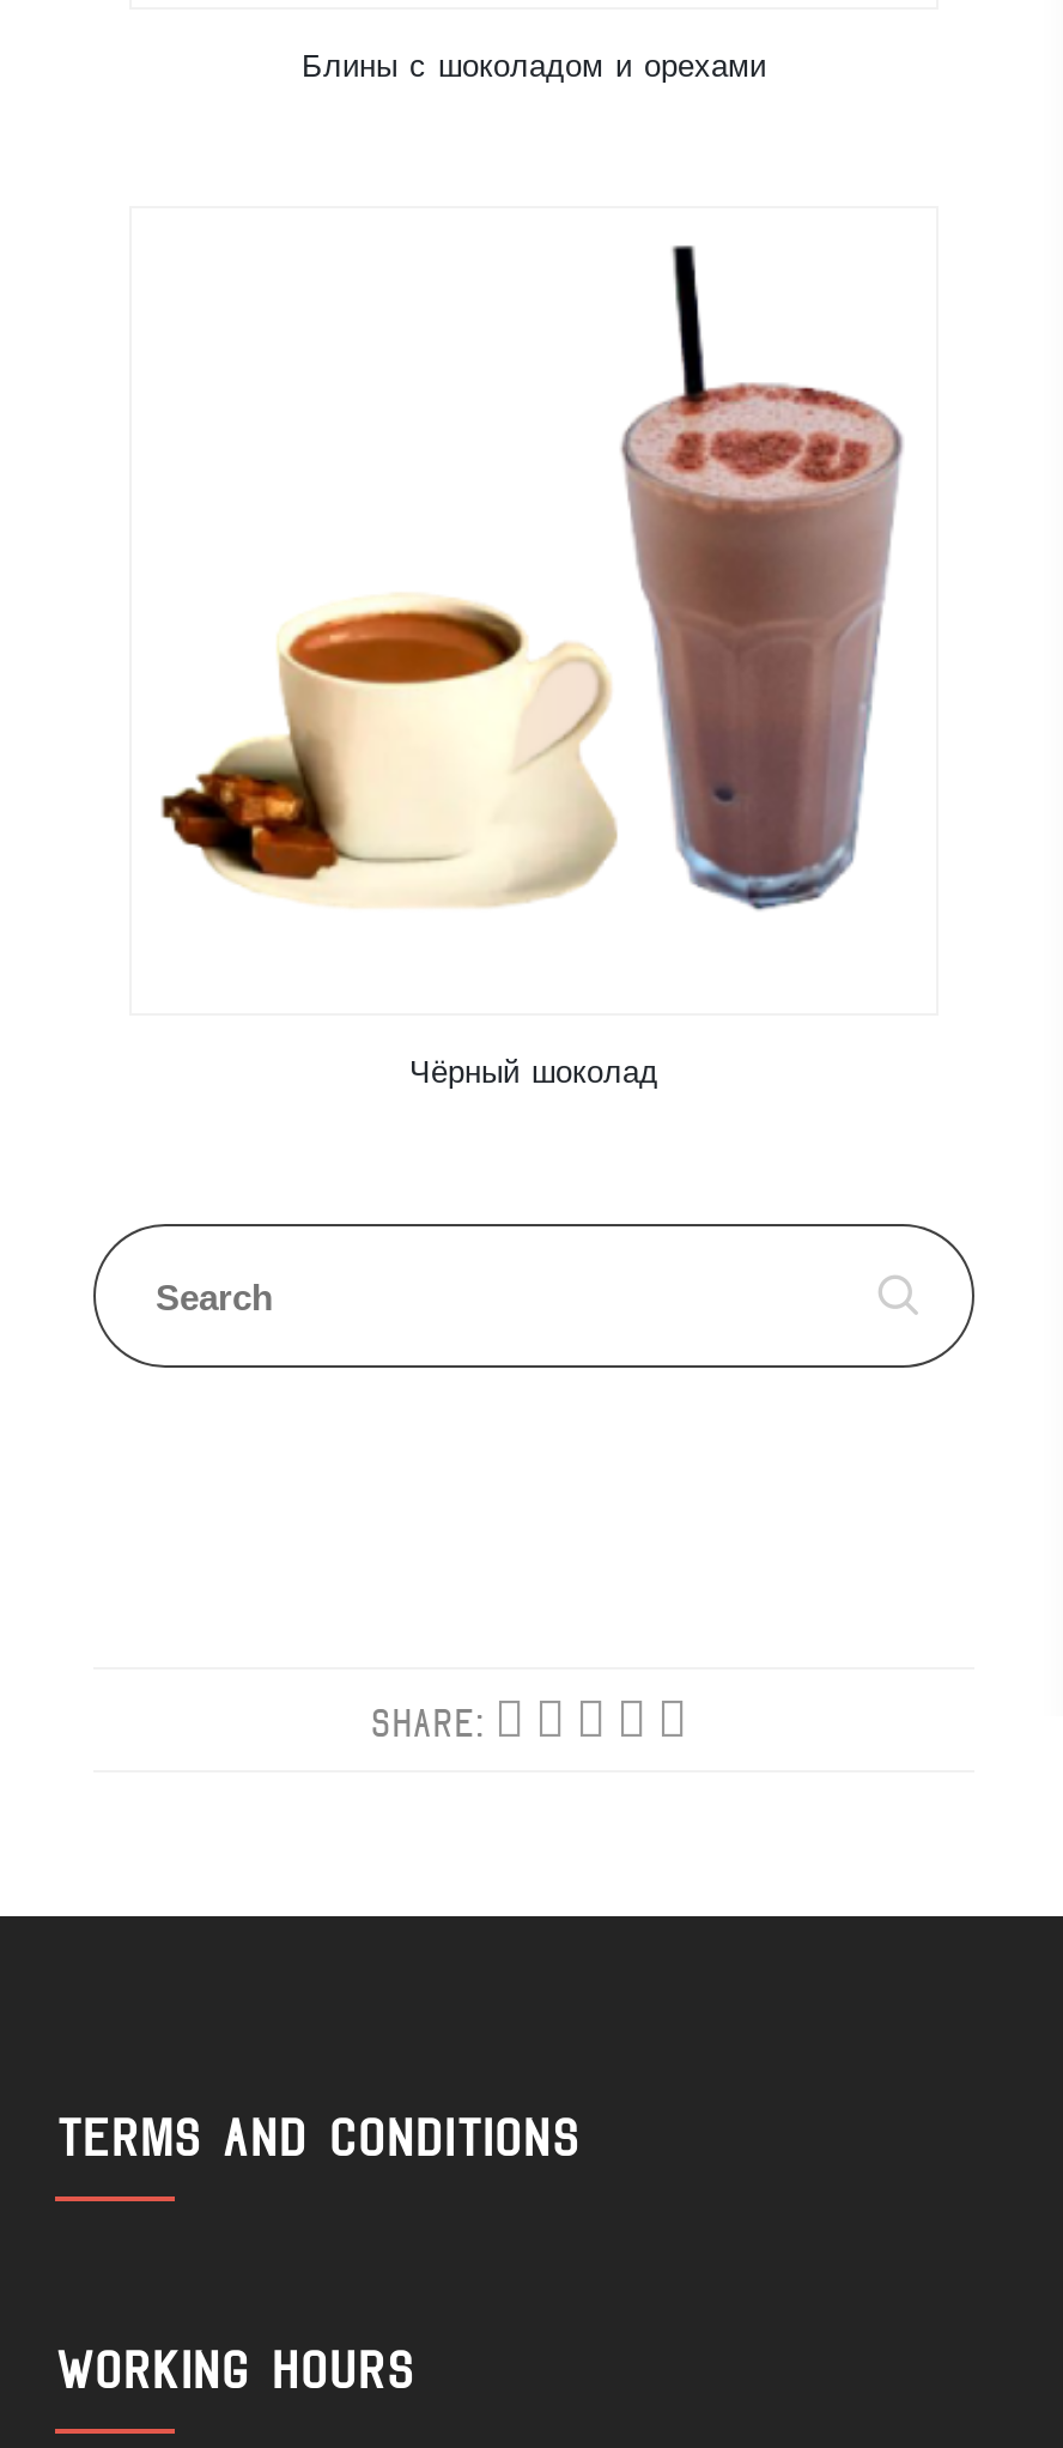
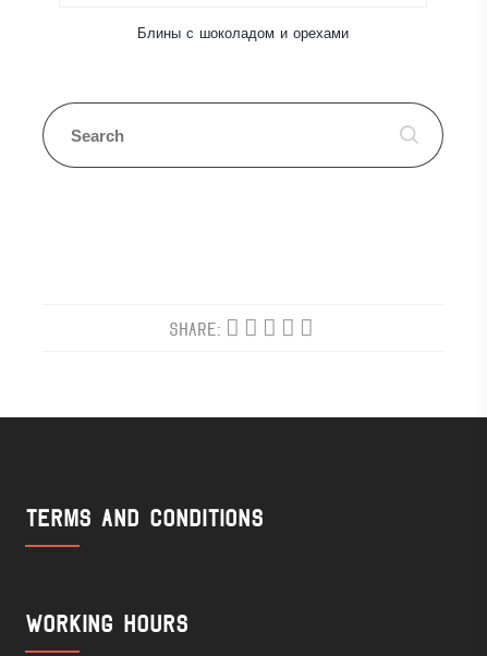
- [image]

- Чёрный шоколад
